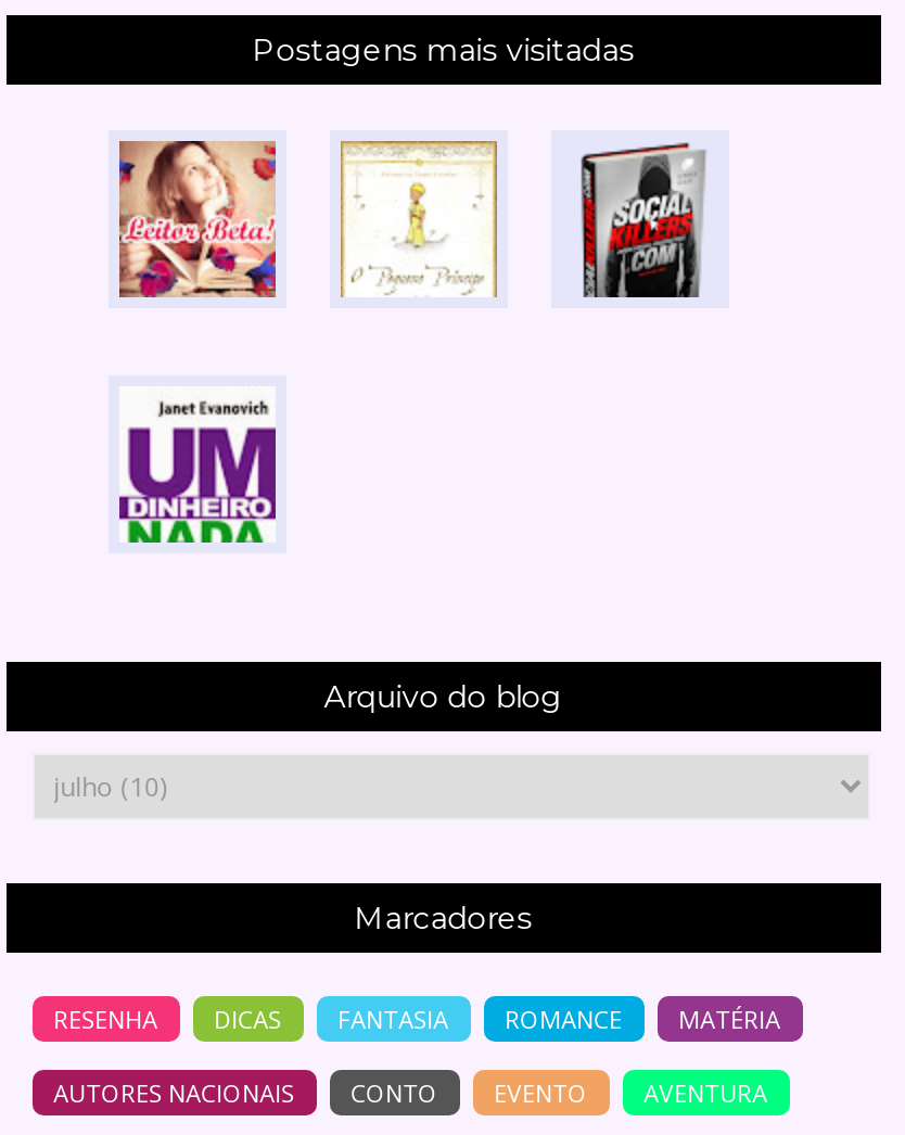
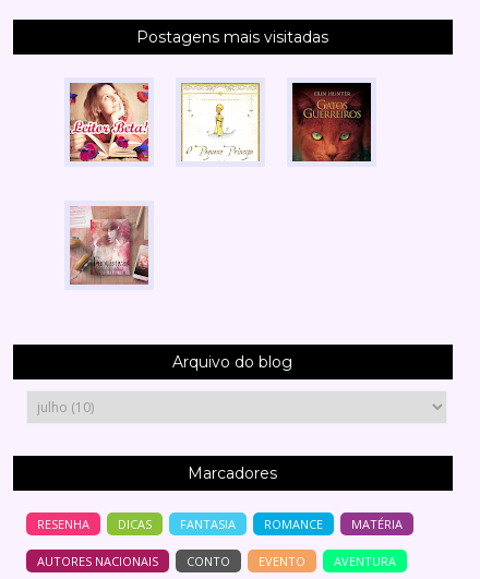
- [image]
+ [image]

- [image]
+ [image]
